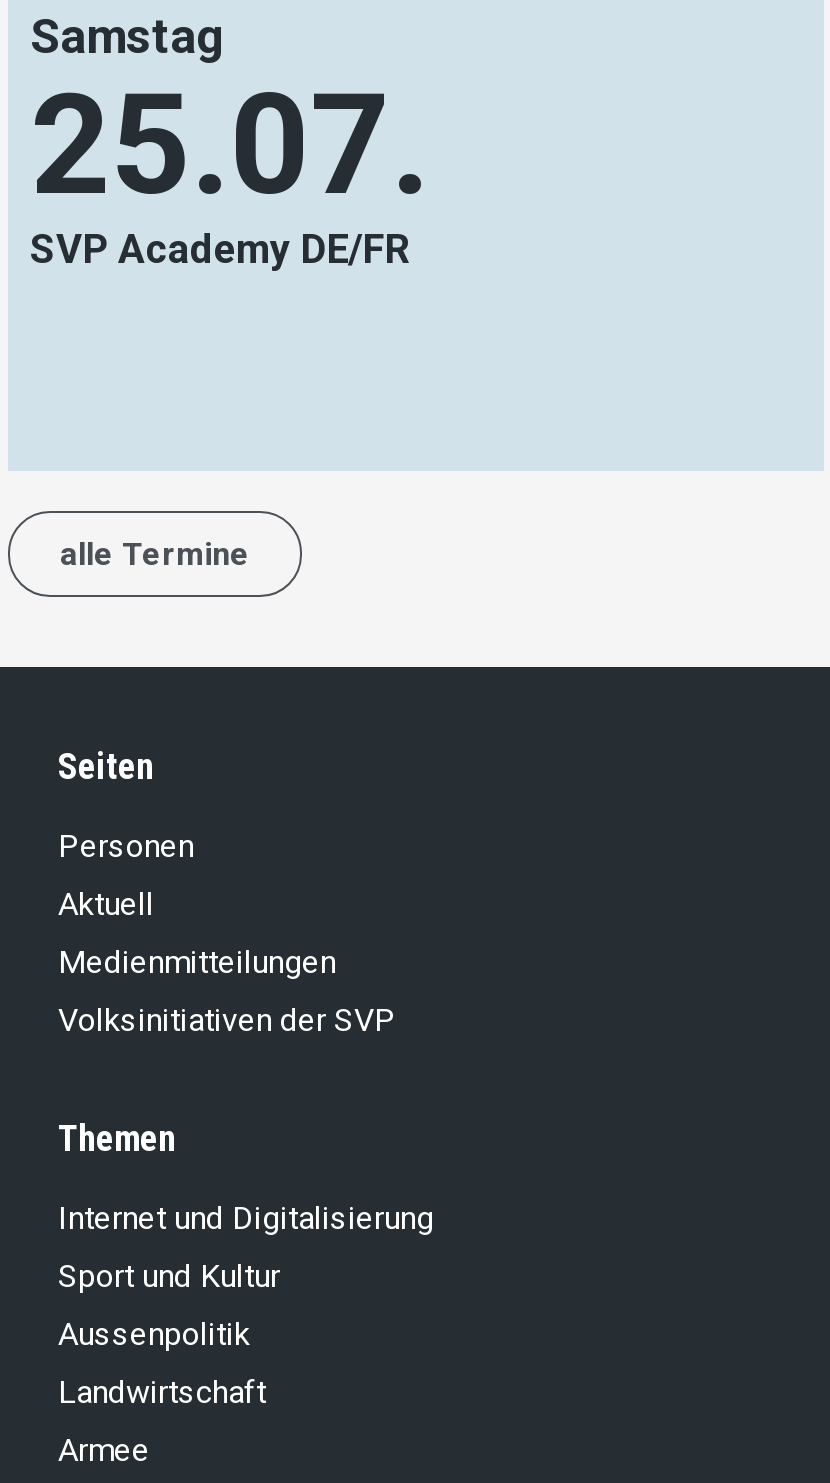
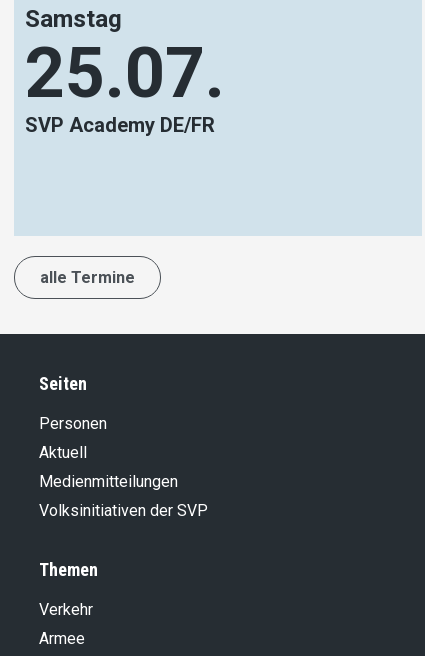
- Internet und Digitalisierung
- Sport und Kultur
- Aussenpolitik
- Landwirtschaft
+ Verkehr
